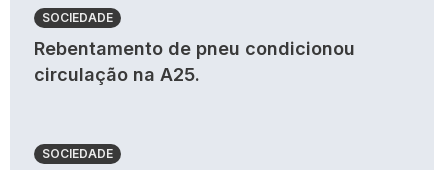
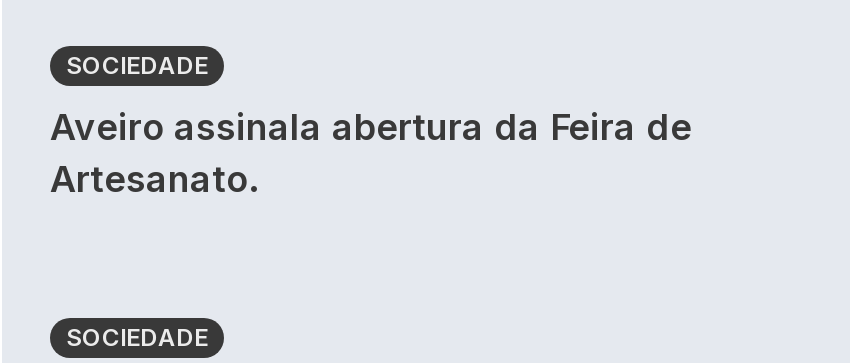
- Rebentamento de pneu condicionou
- circulação na A25.
+ Aveiro assinala abertura da Feira de
+ Artesanato.
